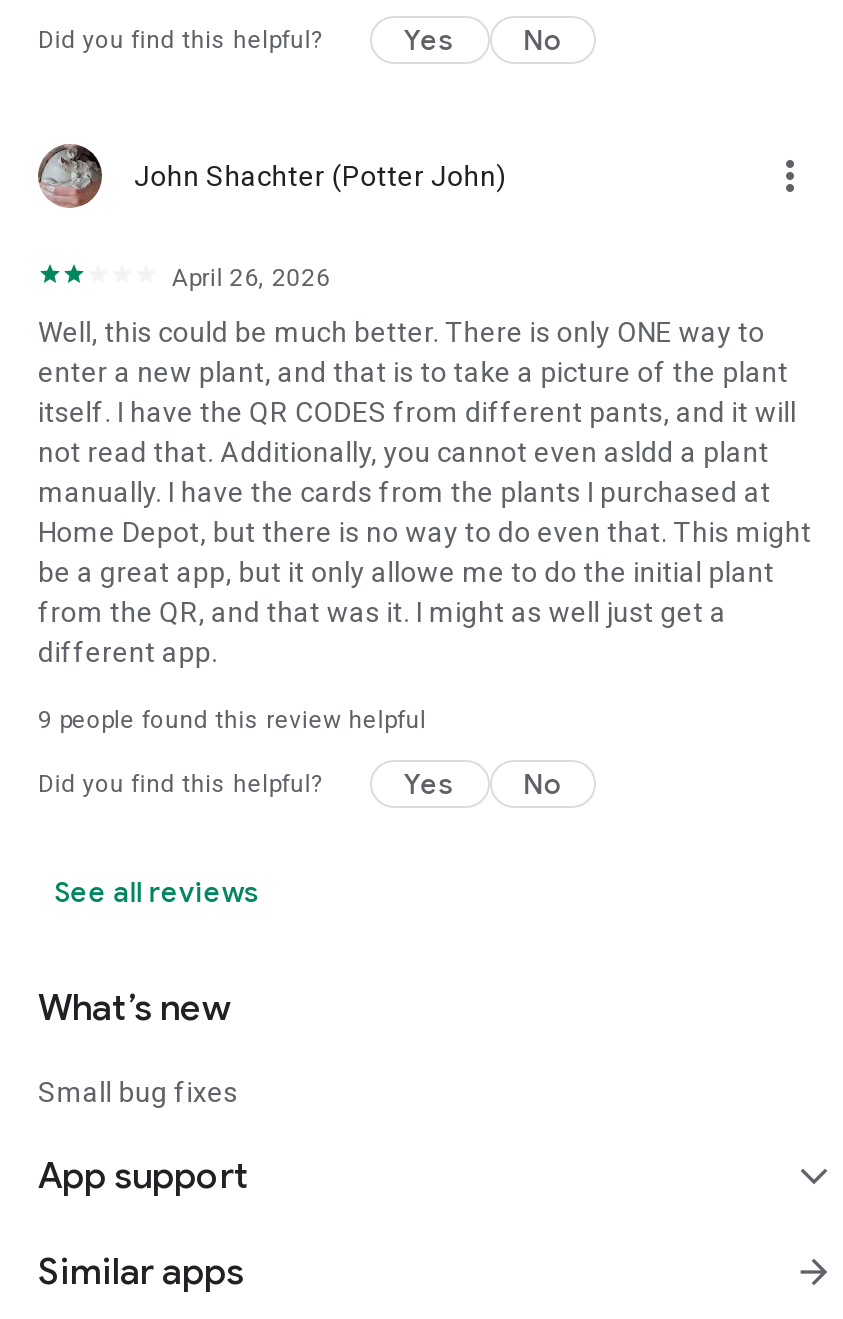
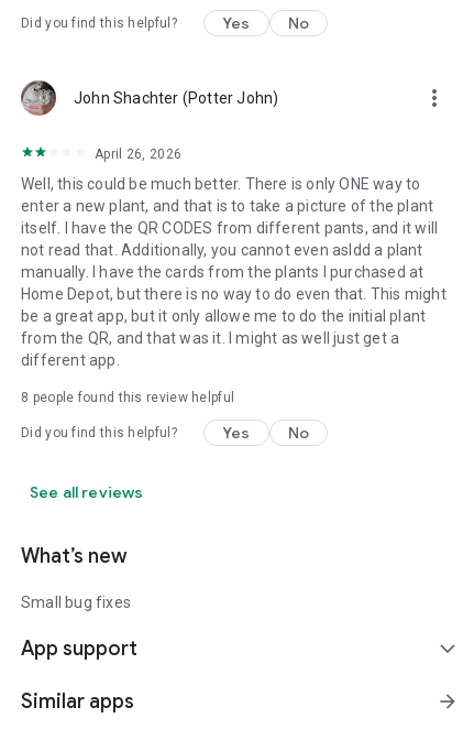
- 9 people found this review helpful
+ 8 people found this review helpful
